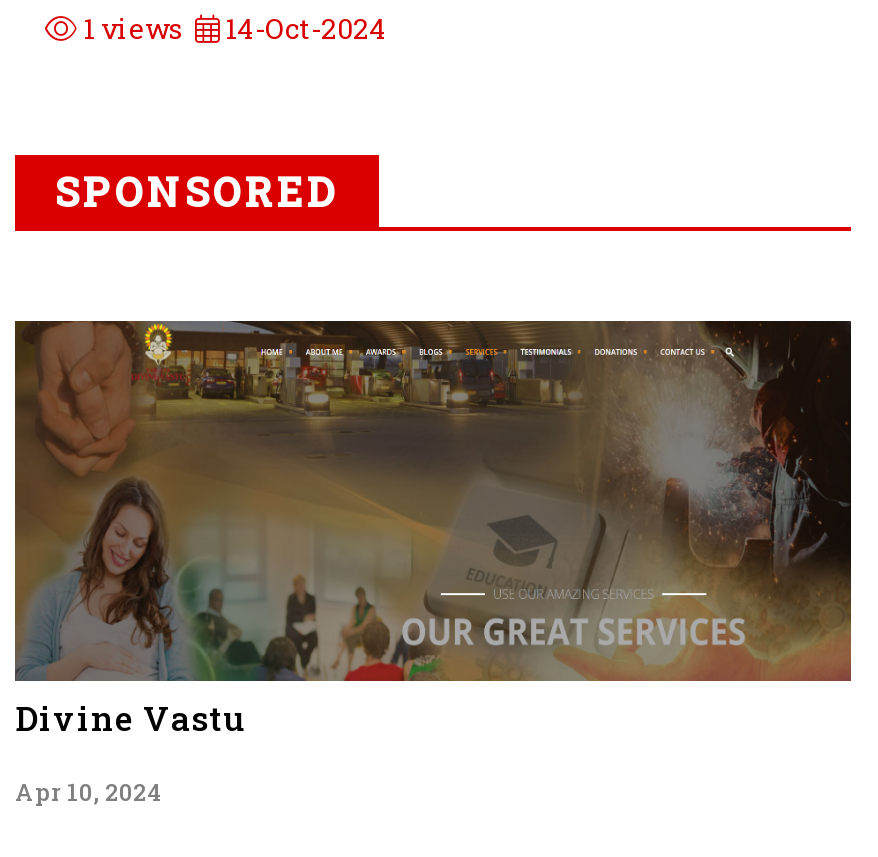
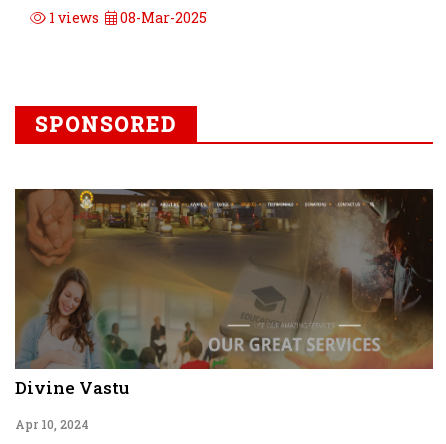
- 1 views 14-Oct-2024
+ 1 views 08-Mar-2025
